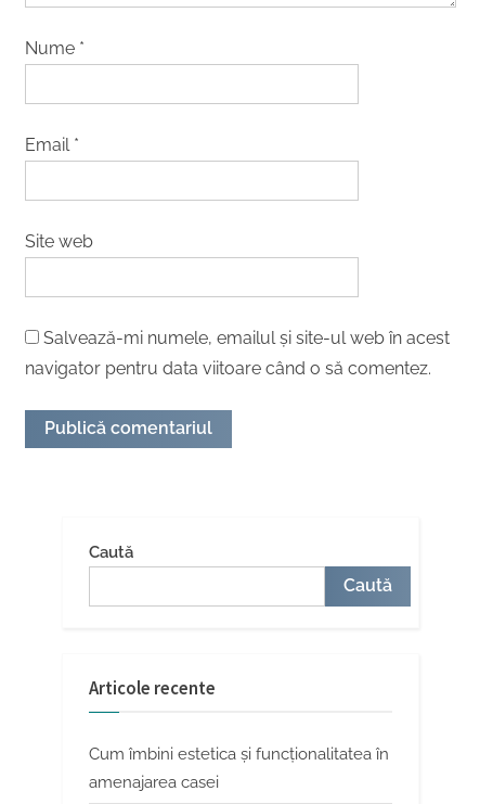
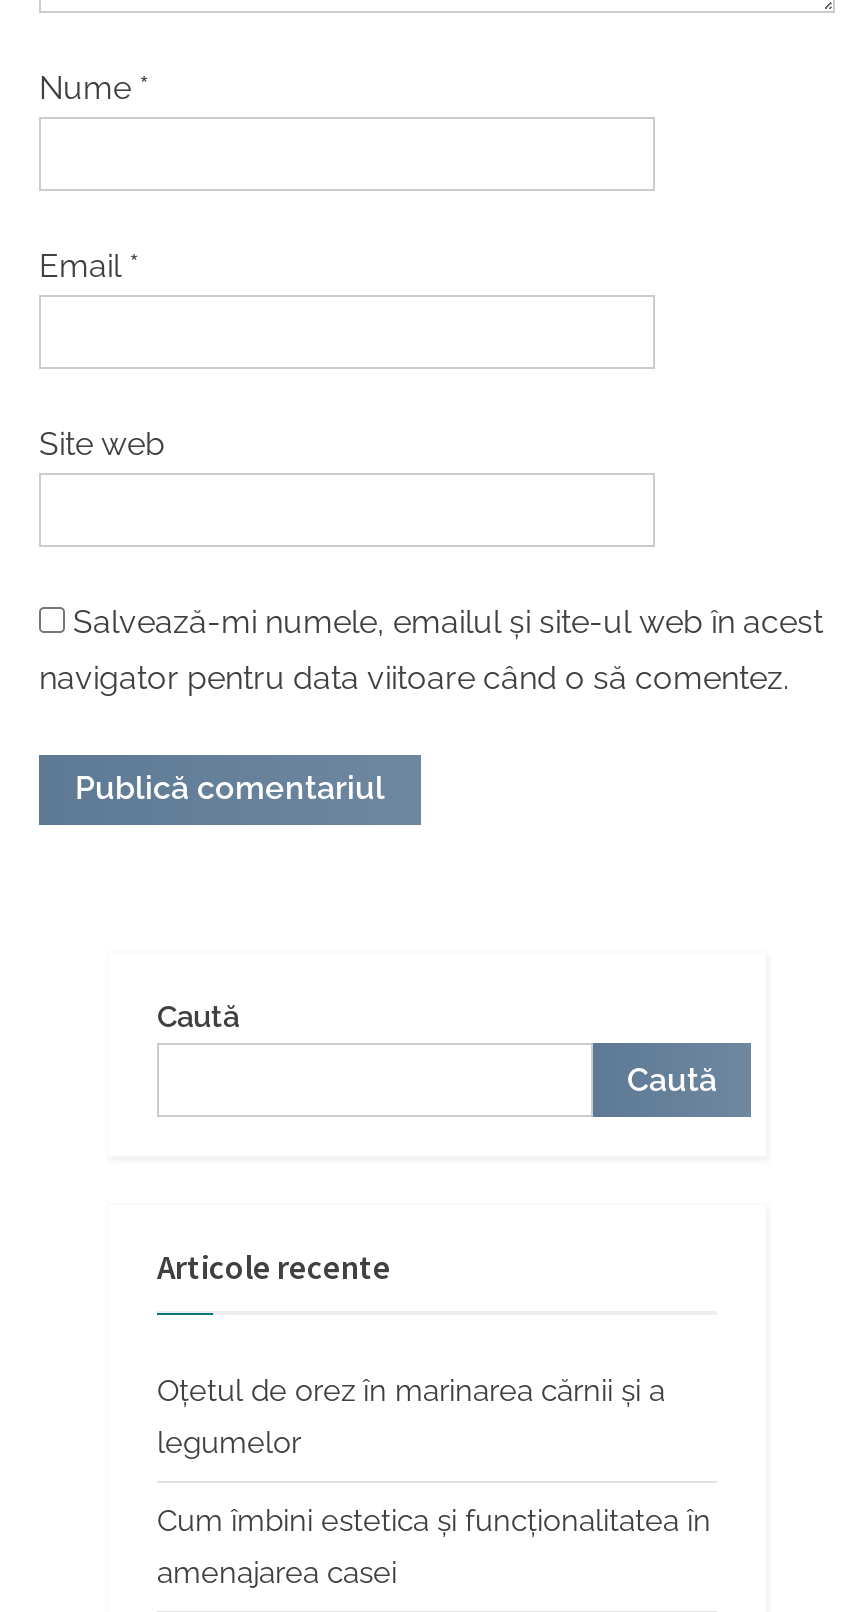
+ Oțetul de orez în marinarea cărnii și a
+ legumelor
